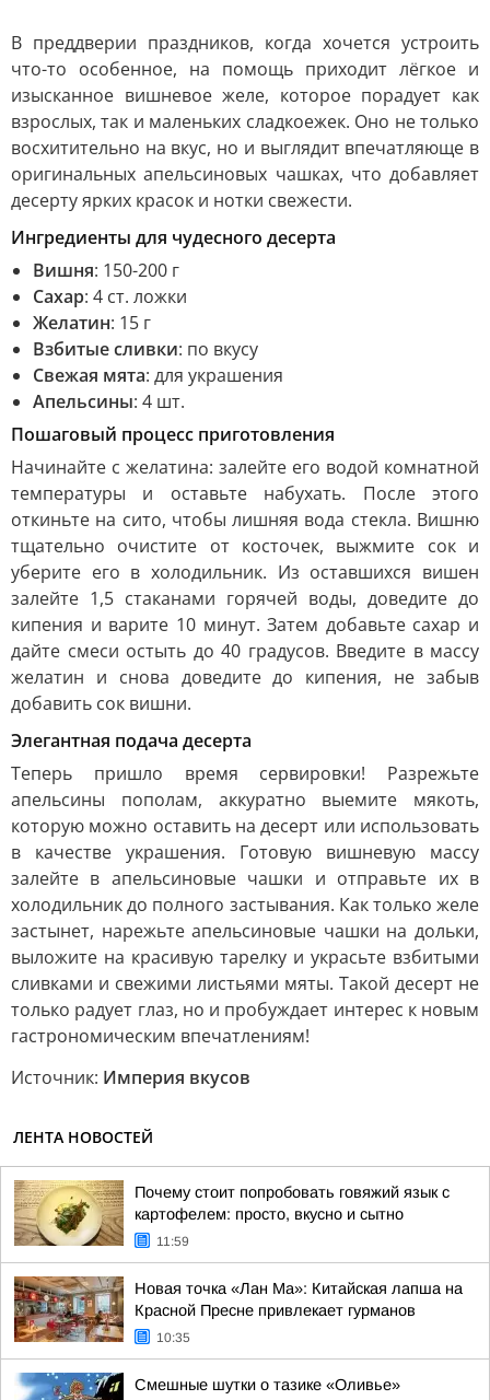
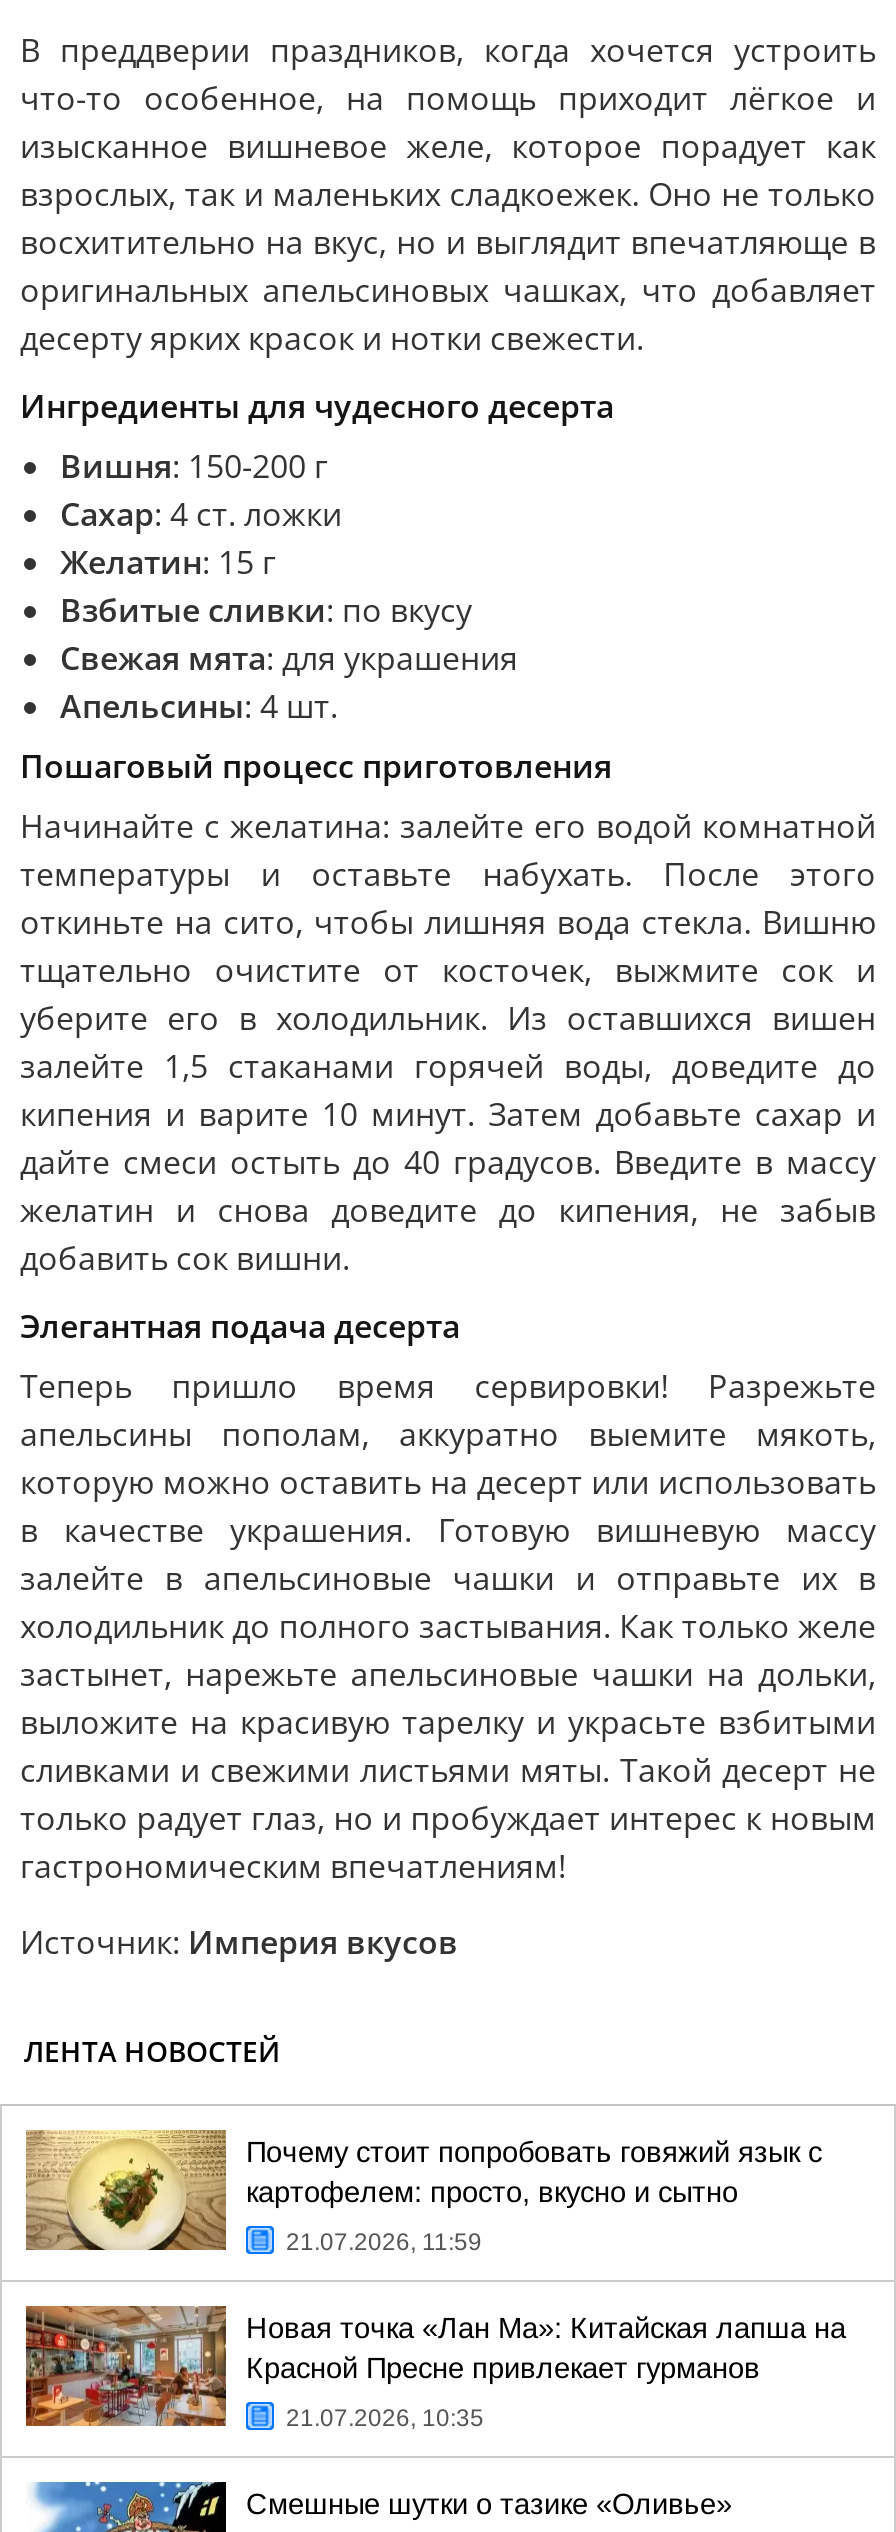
- 11:59
+ 21.07.2026, 11:59

- 10:35
+ 21.07.2026, 10:35
